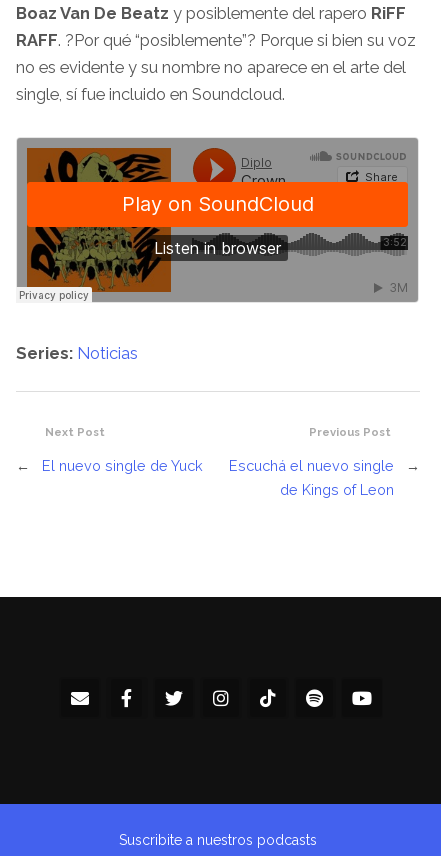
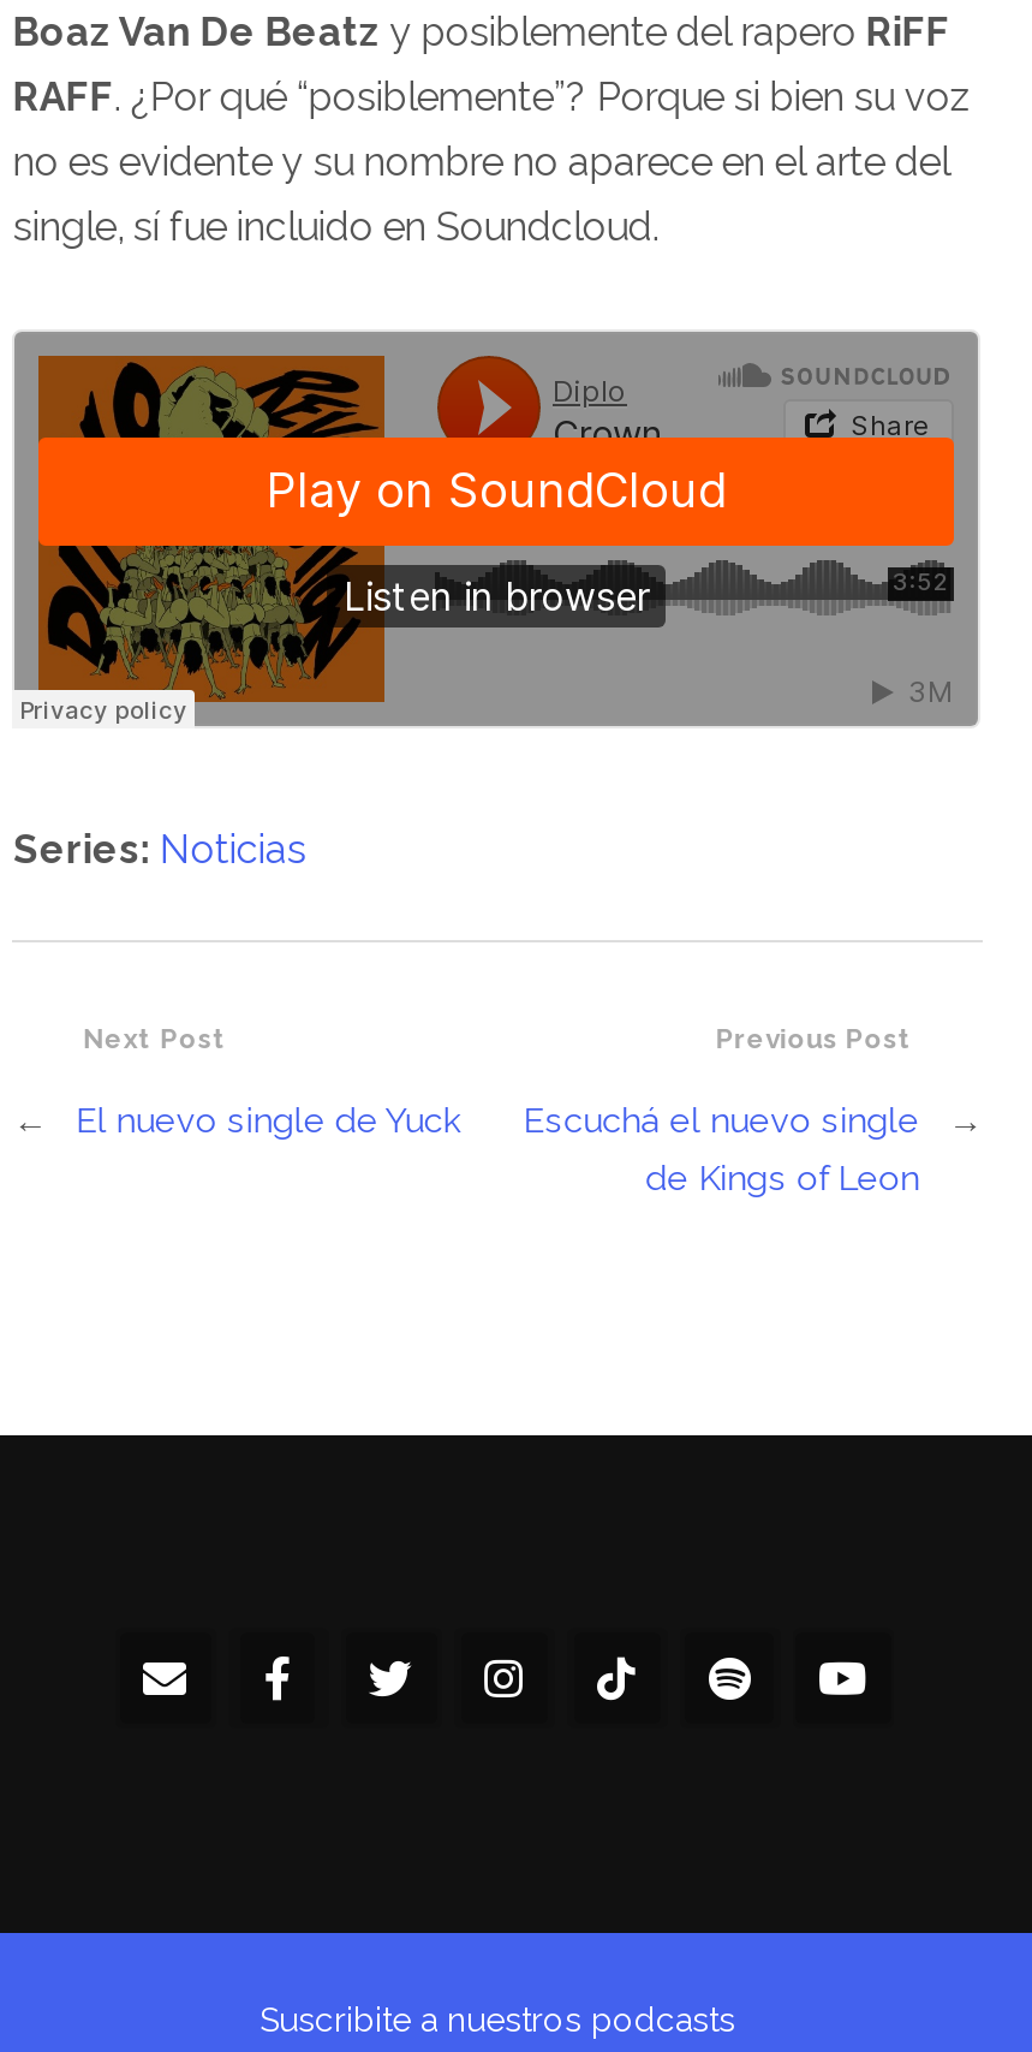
- RAFF. ?Por qué “posiblemente”? Porque si bien su voz
+ RAFF. ¿Por qué “posiblemente”? Porque si bien su voz
